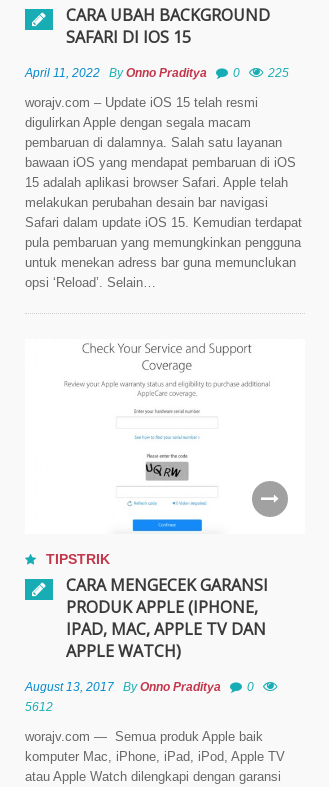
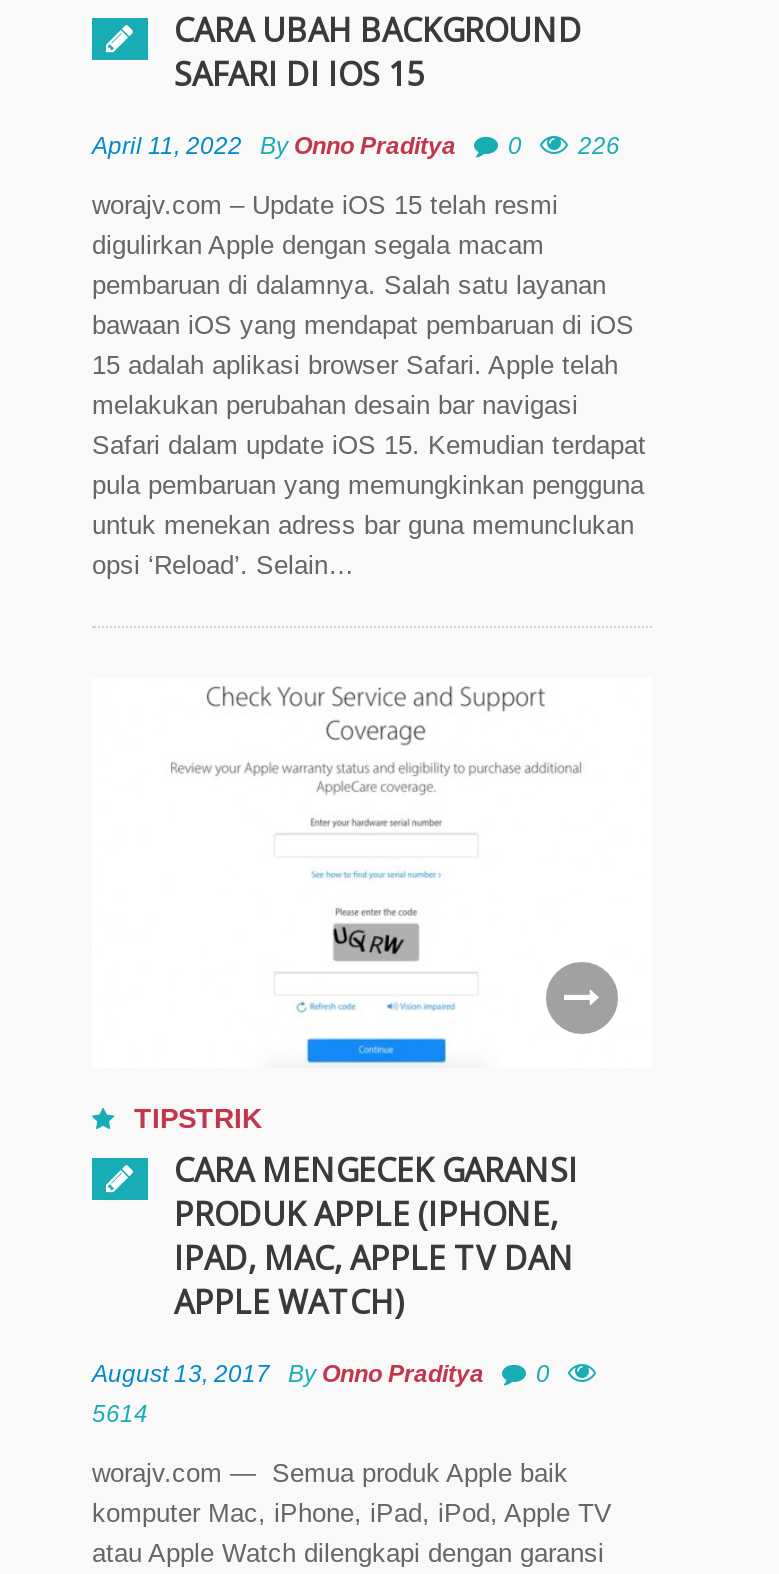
- April 11, 2022 By Onno Praditya 0 225
+ April 11, 2022 By Onno Praditya 0 226

- 5612
+ 5614
